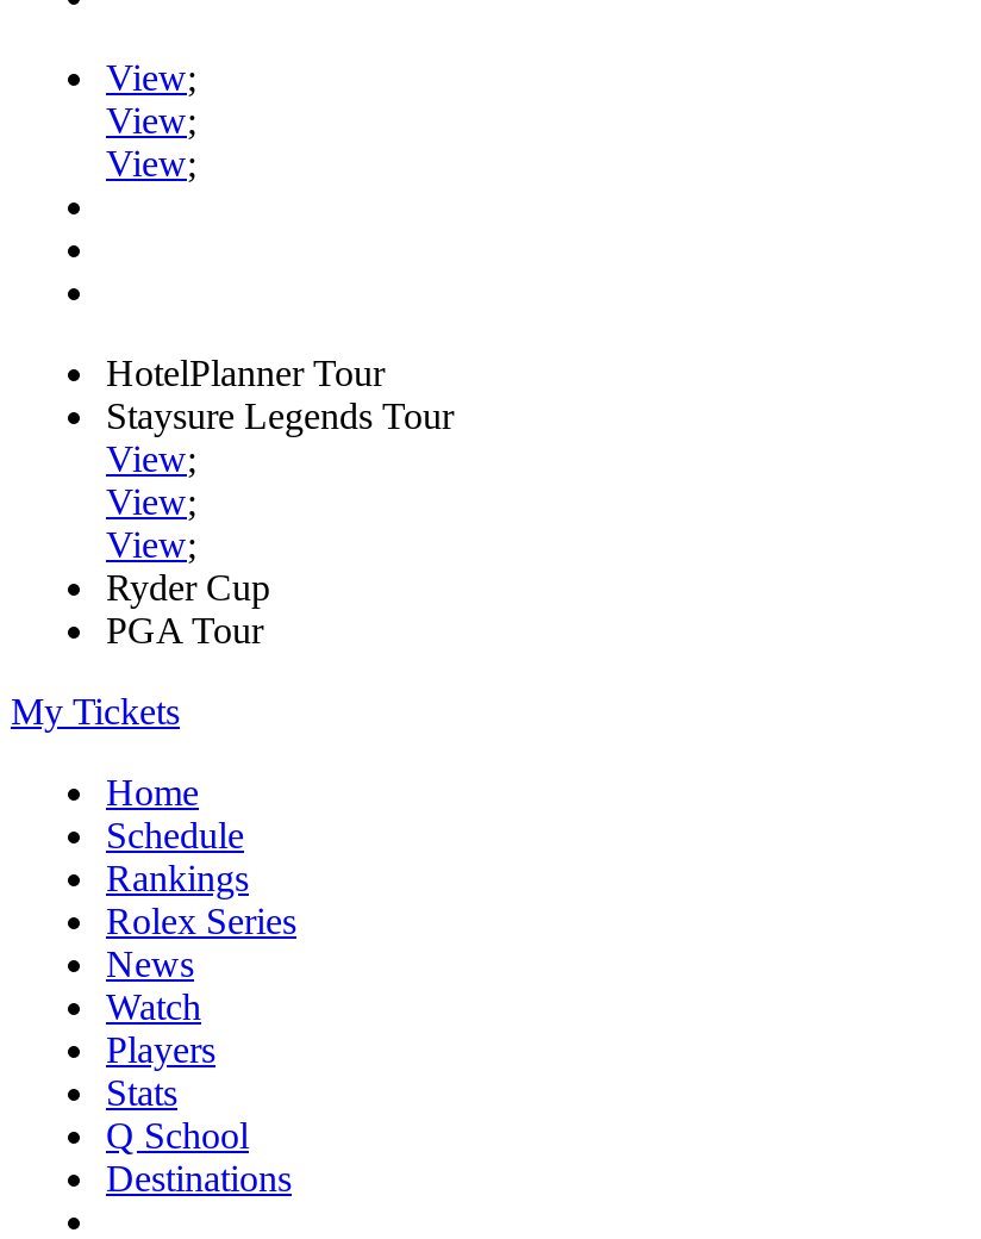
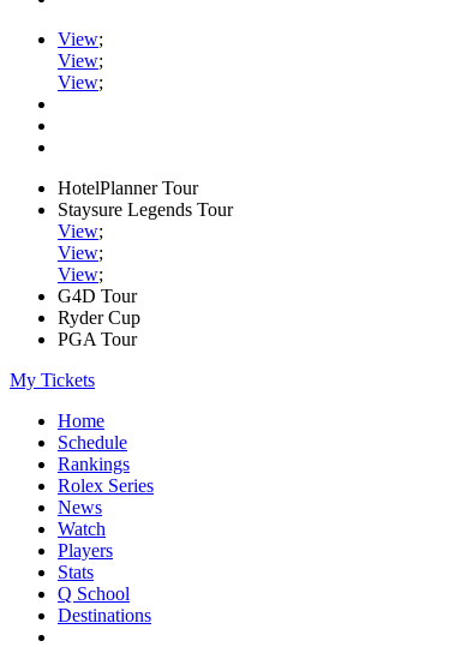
+ G4D Tour
